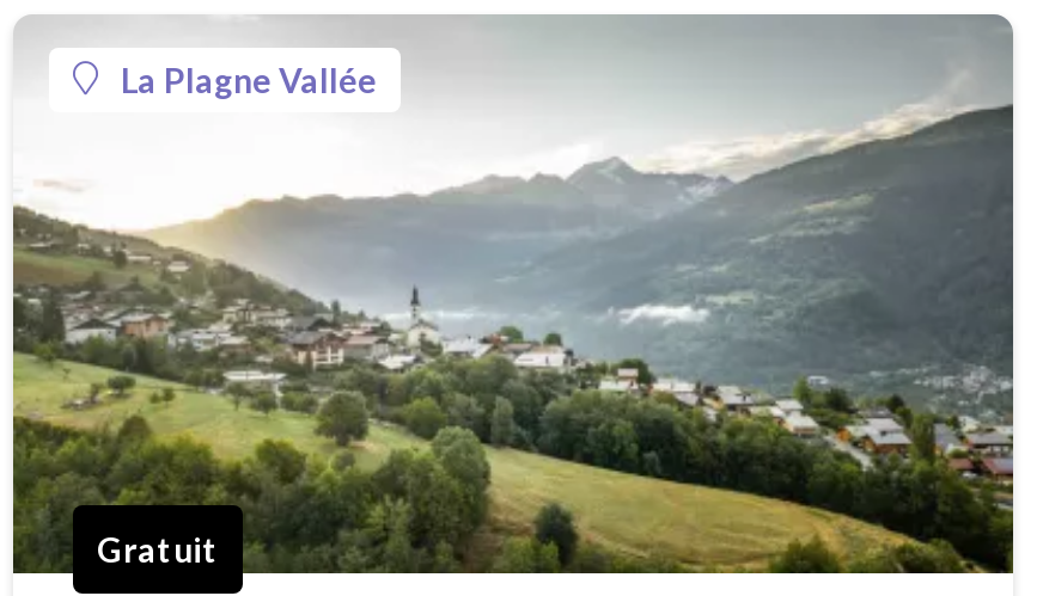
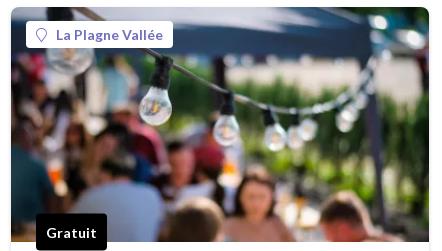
- [image]
+ [image]
